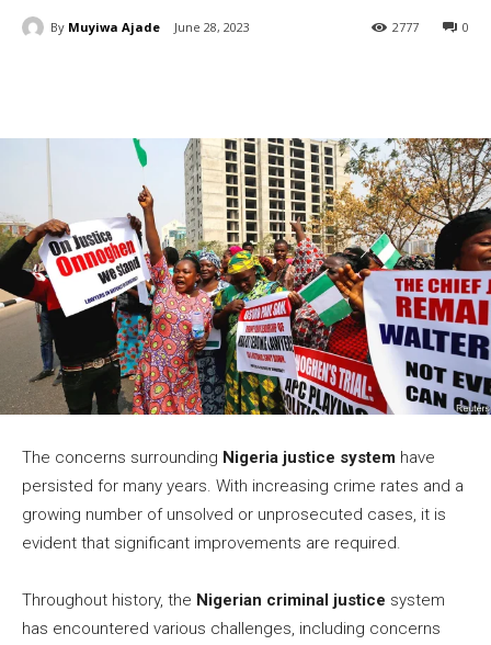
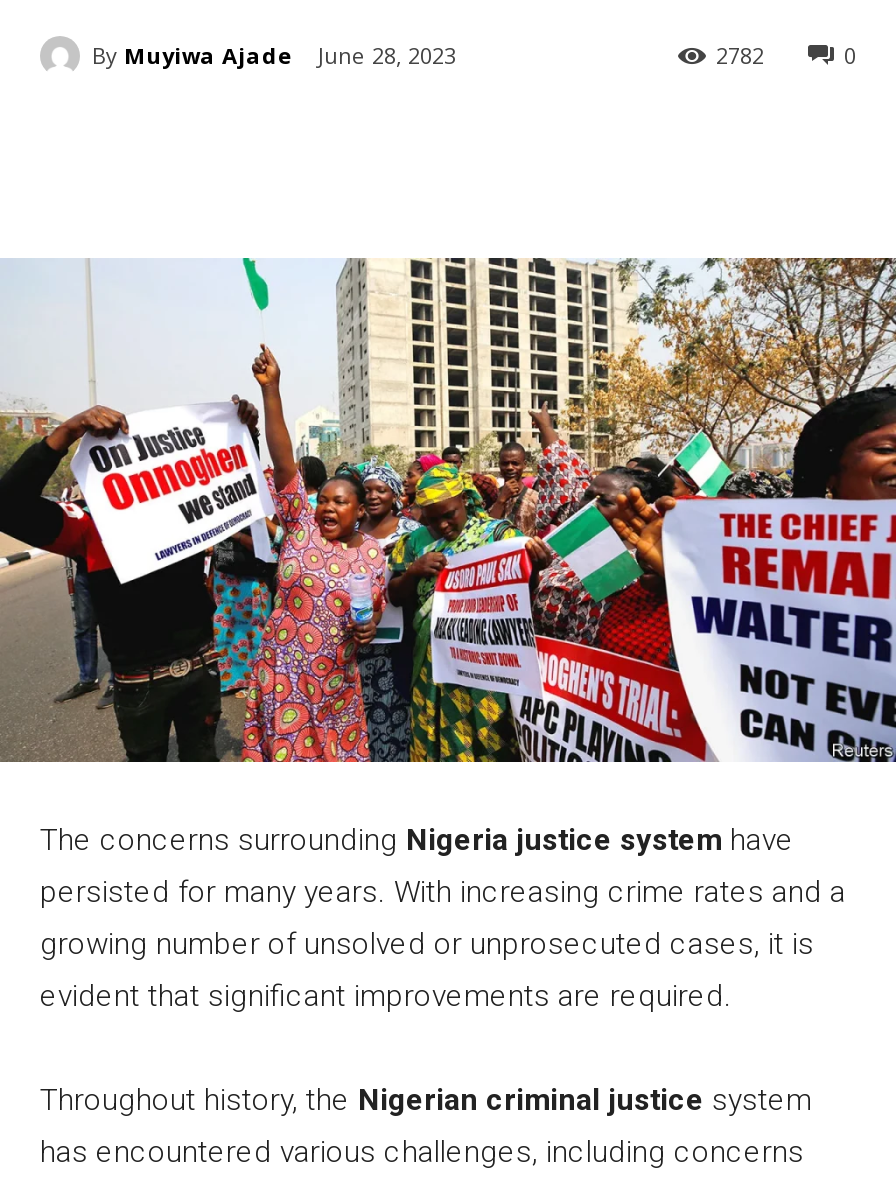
- 2777
+ 2782
